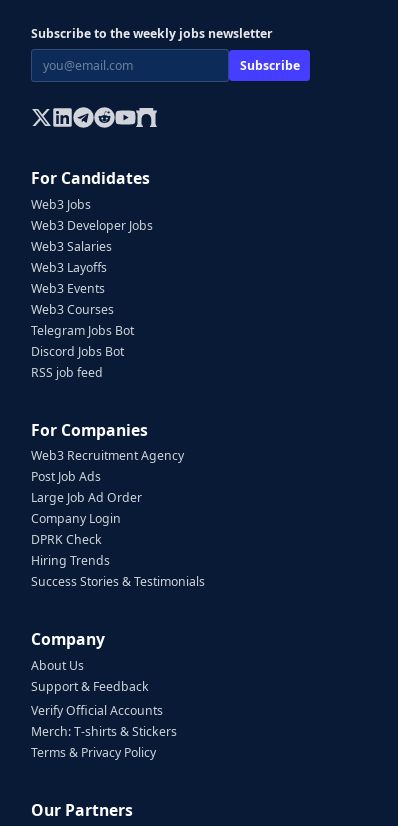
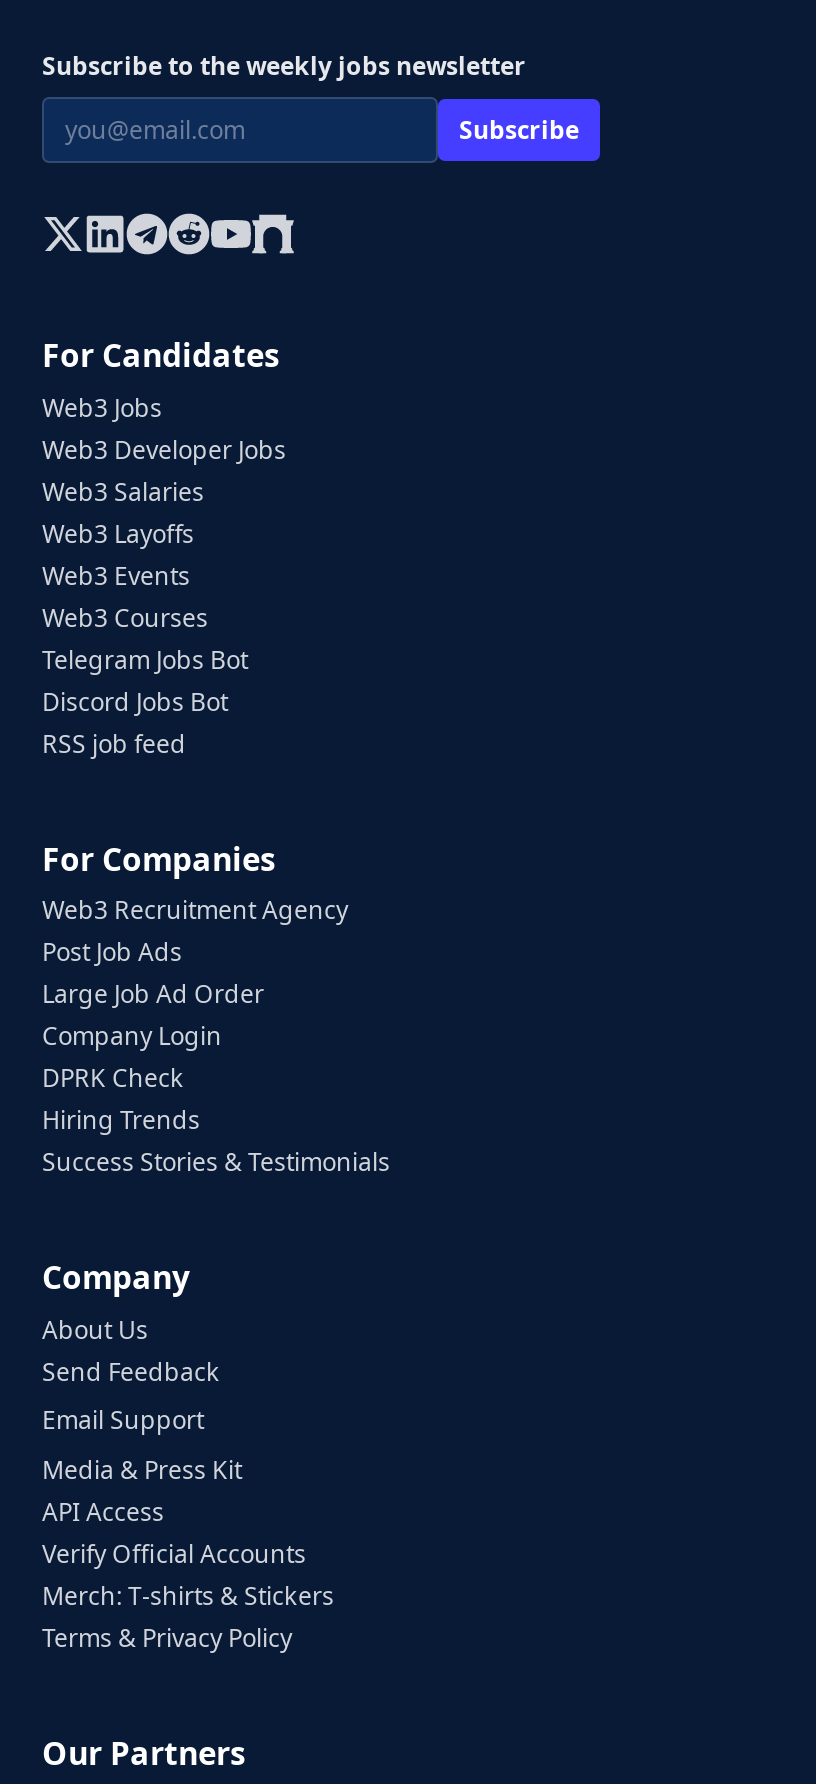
- Support & Feedback
+ Send Feedback
+ Email Support
+ Media & Press Kit
+ API Access
